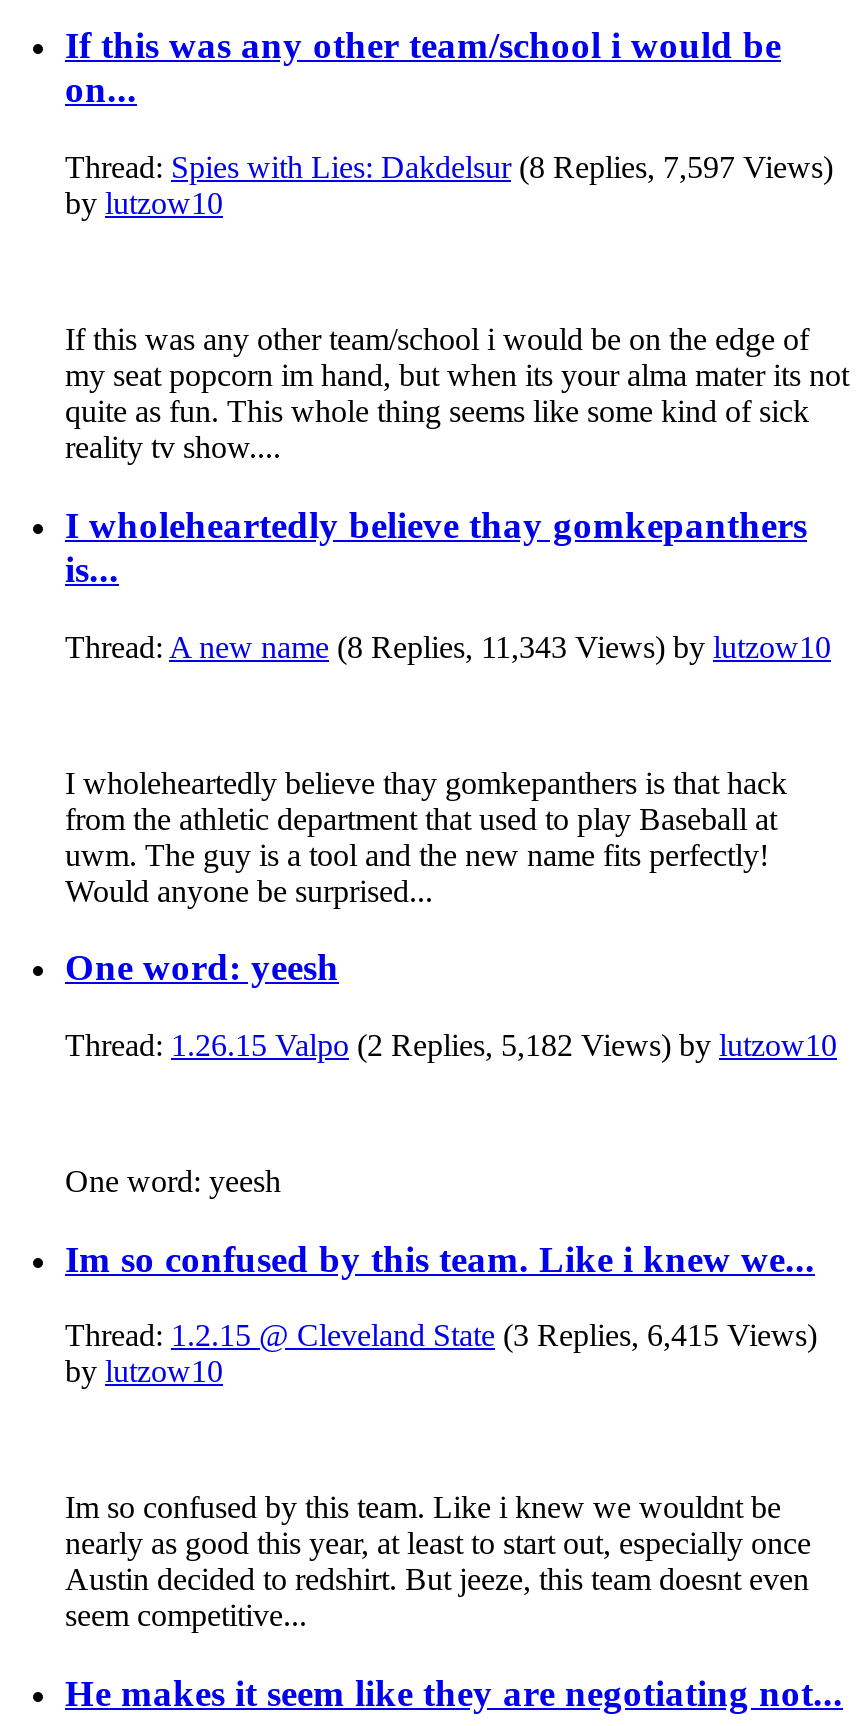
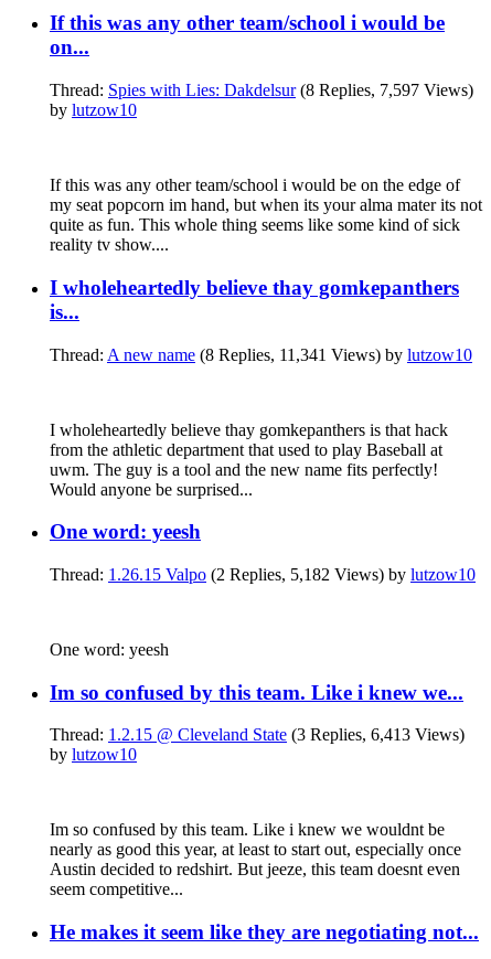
- Thread: A new name (8 Replies, 11,343 Views) by lutzow10
+ Thread: A new name (8 Replies, 11,341 Views) by lutzow10

- Thread: 1.2.15 @ Cleveland State (3 Replies, 6,415 Views)
+ Thread: 1.2.15 @ Cleveland State (3 Replies, 6,413 Views)
